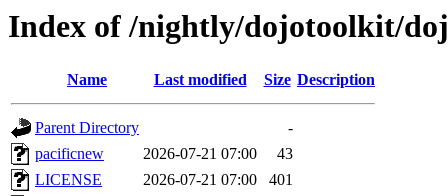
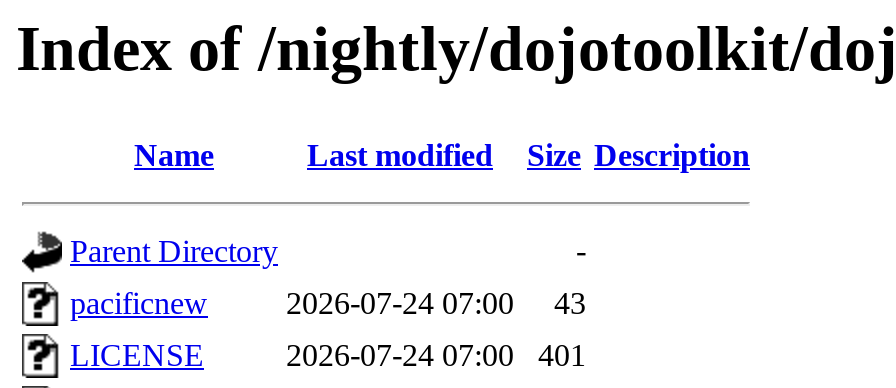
- 2026-07-21 07:00 43
+ 2026-07-24 07:00 43

- 2026-07-21 07:00 401
+ 2026-07-24 07:00 401
